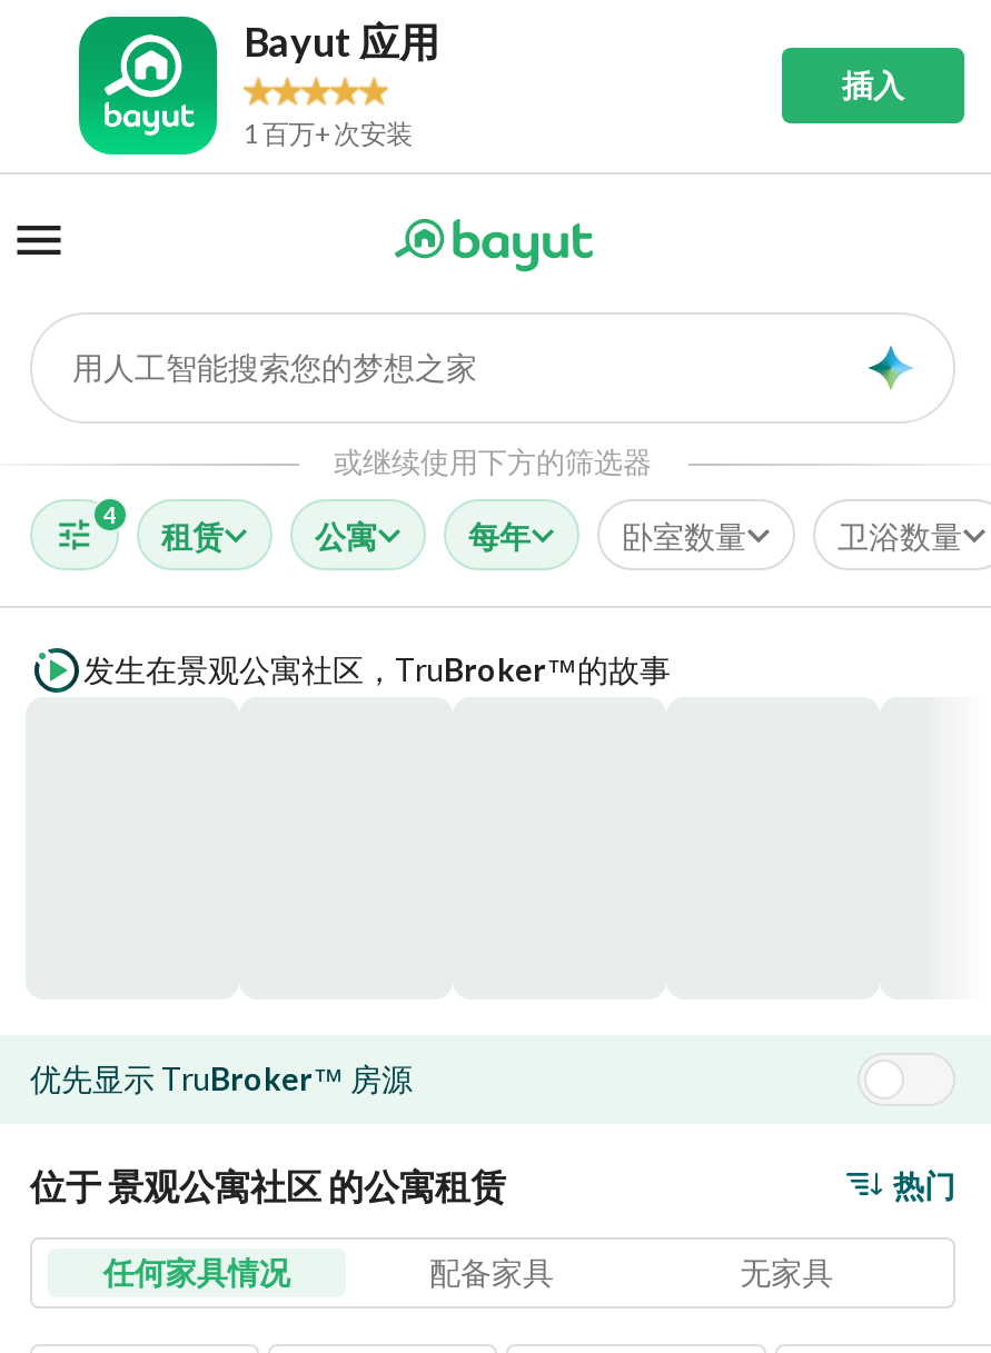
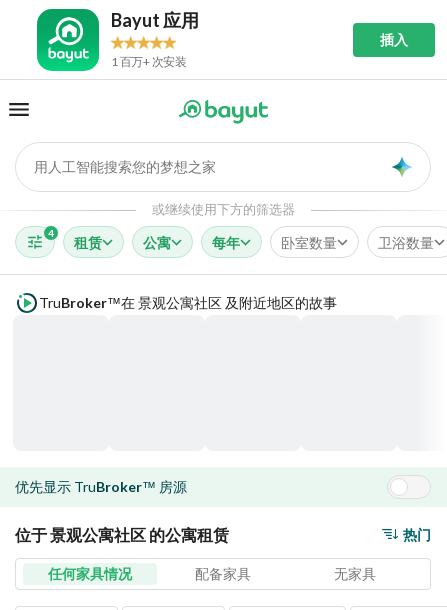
- 发生在景观公寓社区，TruBroker™的故事
+ TruBroker™在 景观公寓社区 及附近地区的故事
